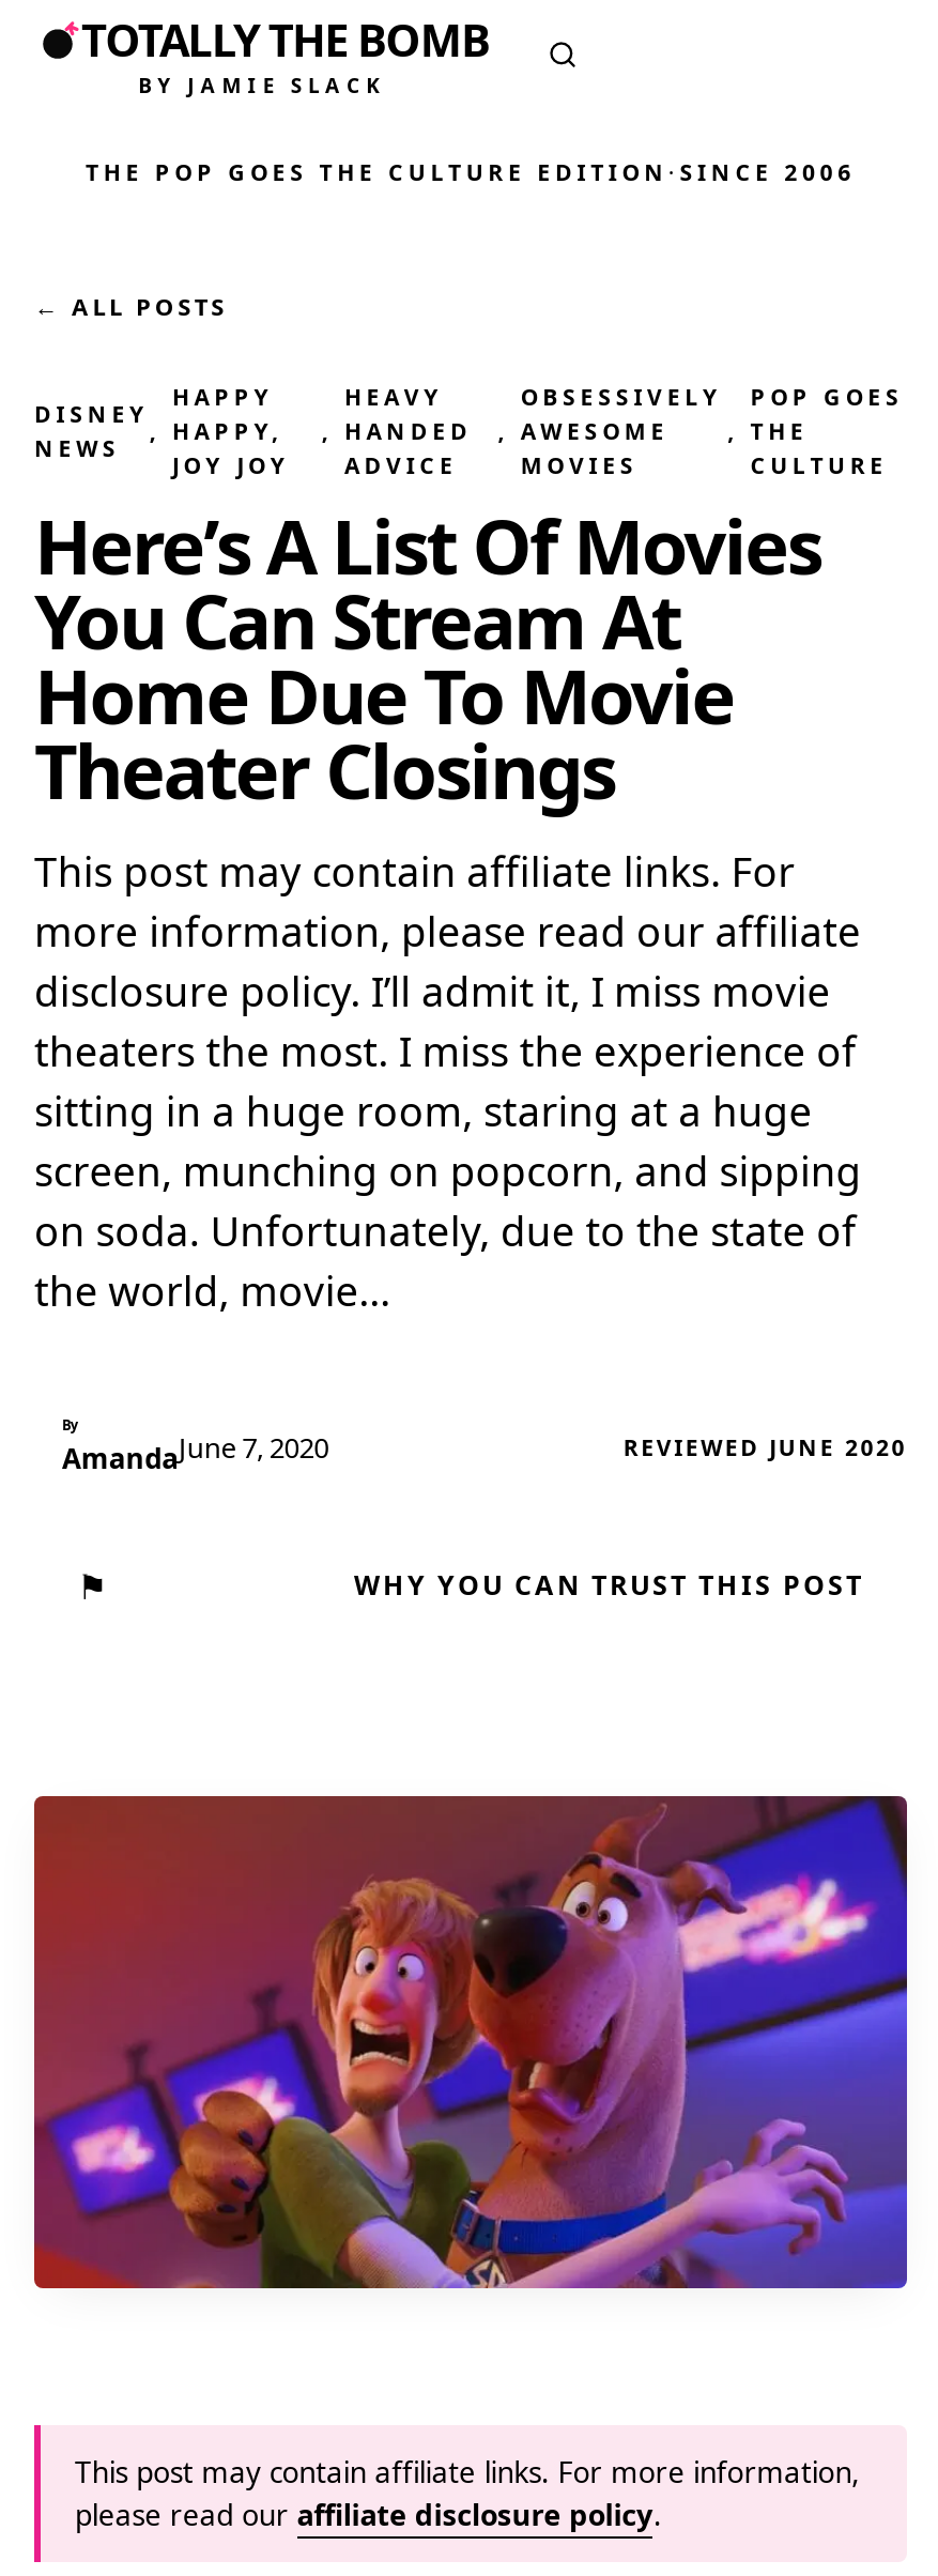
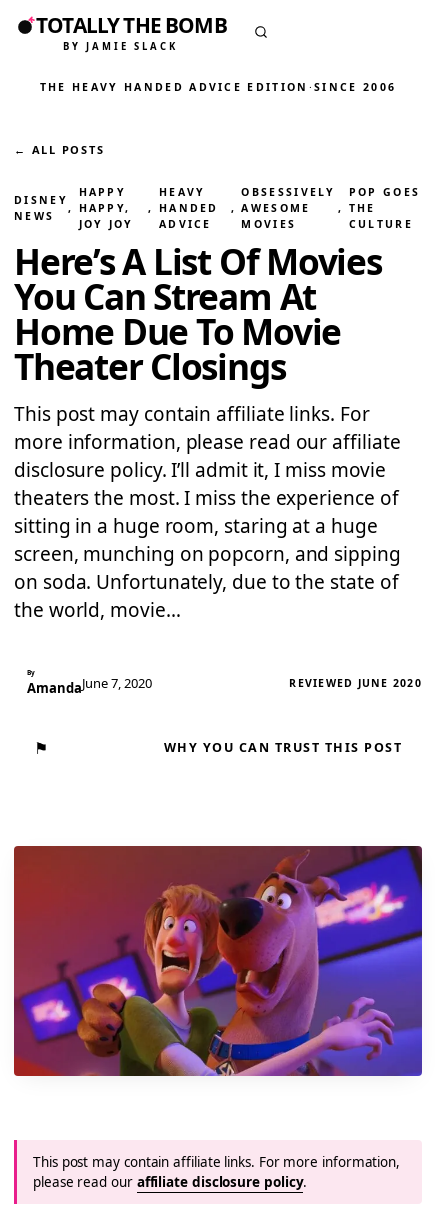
- THE POP GOES THE CULTURE EDITION · SINCE 2006
+ THE HEAVY HANDED ADVICE EDITION · SINCE 2006
